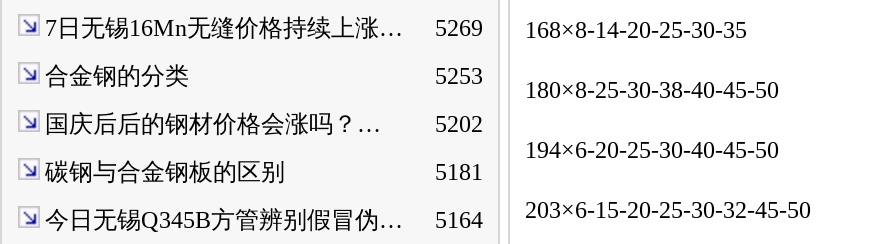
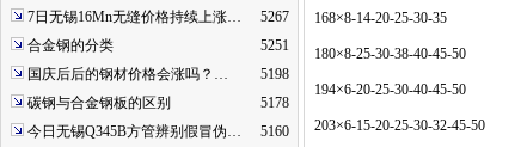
- 7日无锡16Mn无缝价格持续上涨… 5269 168×8-14-20-25-30-35
+ 7日无锡16Mn无缝价格持续上涨… 5267 168×8-14-20-25-30-35

- 5253 180×8-25-30-38-40-45-50
+ 5251 180×8-25-30-38-40-45-50

- 国庆后后的钢材价格会涨吗？… 5202
+ 国庆后后的钢材价格会涨吗？… 5198

- 5181
+ 5178

- 今日无锡Q345B方管辨别假冒伪… 5164 203×6-15-20-25-30-32-45-50
+ 今日无锡Q345B方管辨别假冒伪… 5160 203×6-15-20-25-30-32-45-50
